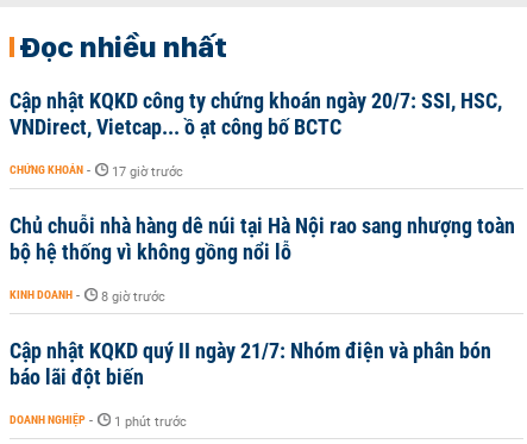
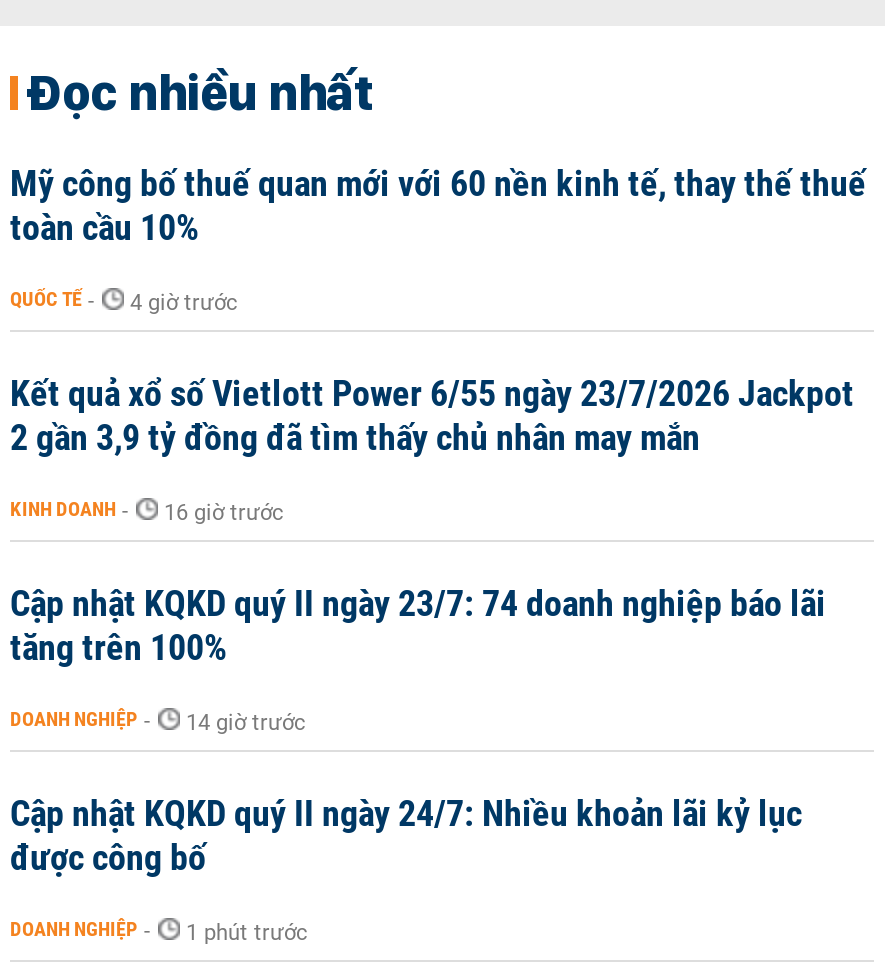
- Cập nhật KQKD công ty chứng khoán ngày 20/7: SSI, HSC,
- VNDirect, Vietcap... ồ ạt công bố BCTC
+ Mỹ công bố thuế quan mới với 60 nền kinh tế, thay thế thuế
+ toàn cầu 10%

- CHỨNG KHOÁN -
- 17 giờ trước
+ QUỐC TẾ -
+ 4 giờ trước

- Chủ chuỗi nhà hàng dê núi tại Hà Nội rao sang nhượng toàn
- bộ hệ thống vì không gồng nổi lỗ
+ Kết quả xổ số Vietlott Power 6/55 ngày 23/7/2026 Jackpot
+ 2 gần 3,9 tỷ đồng đã tìm thấy chủ nhân may mắn

- 8 giờ trước
- Cập nhật KQKD quý II ngày 21/7: Nhóm điện và phân bón
- báo lãi đột biến
+ 16 giờ trước
+ Cập nhật KQKD quý II ngày 23/7: 74 doanh nghiệp báo lãi
+ tăng trên 100%
+ DOANH NGHIỆP -
+ 14 giờ trước
+ Cập nhật KQKD quý II ngày 24/7: Nhiều khoản lãi kỷ lục
+ được công bố
